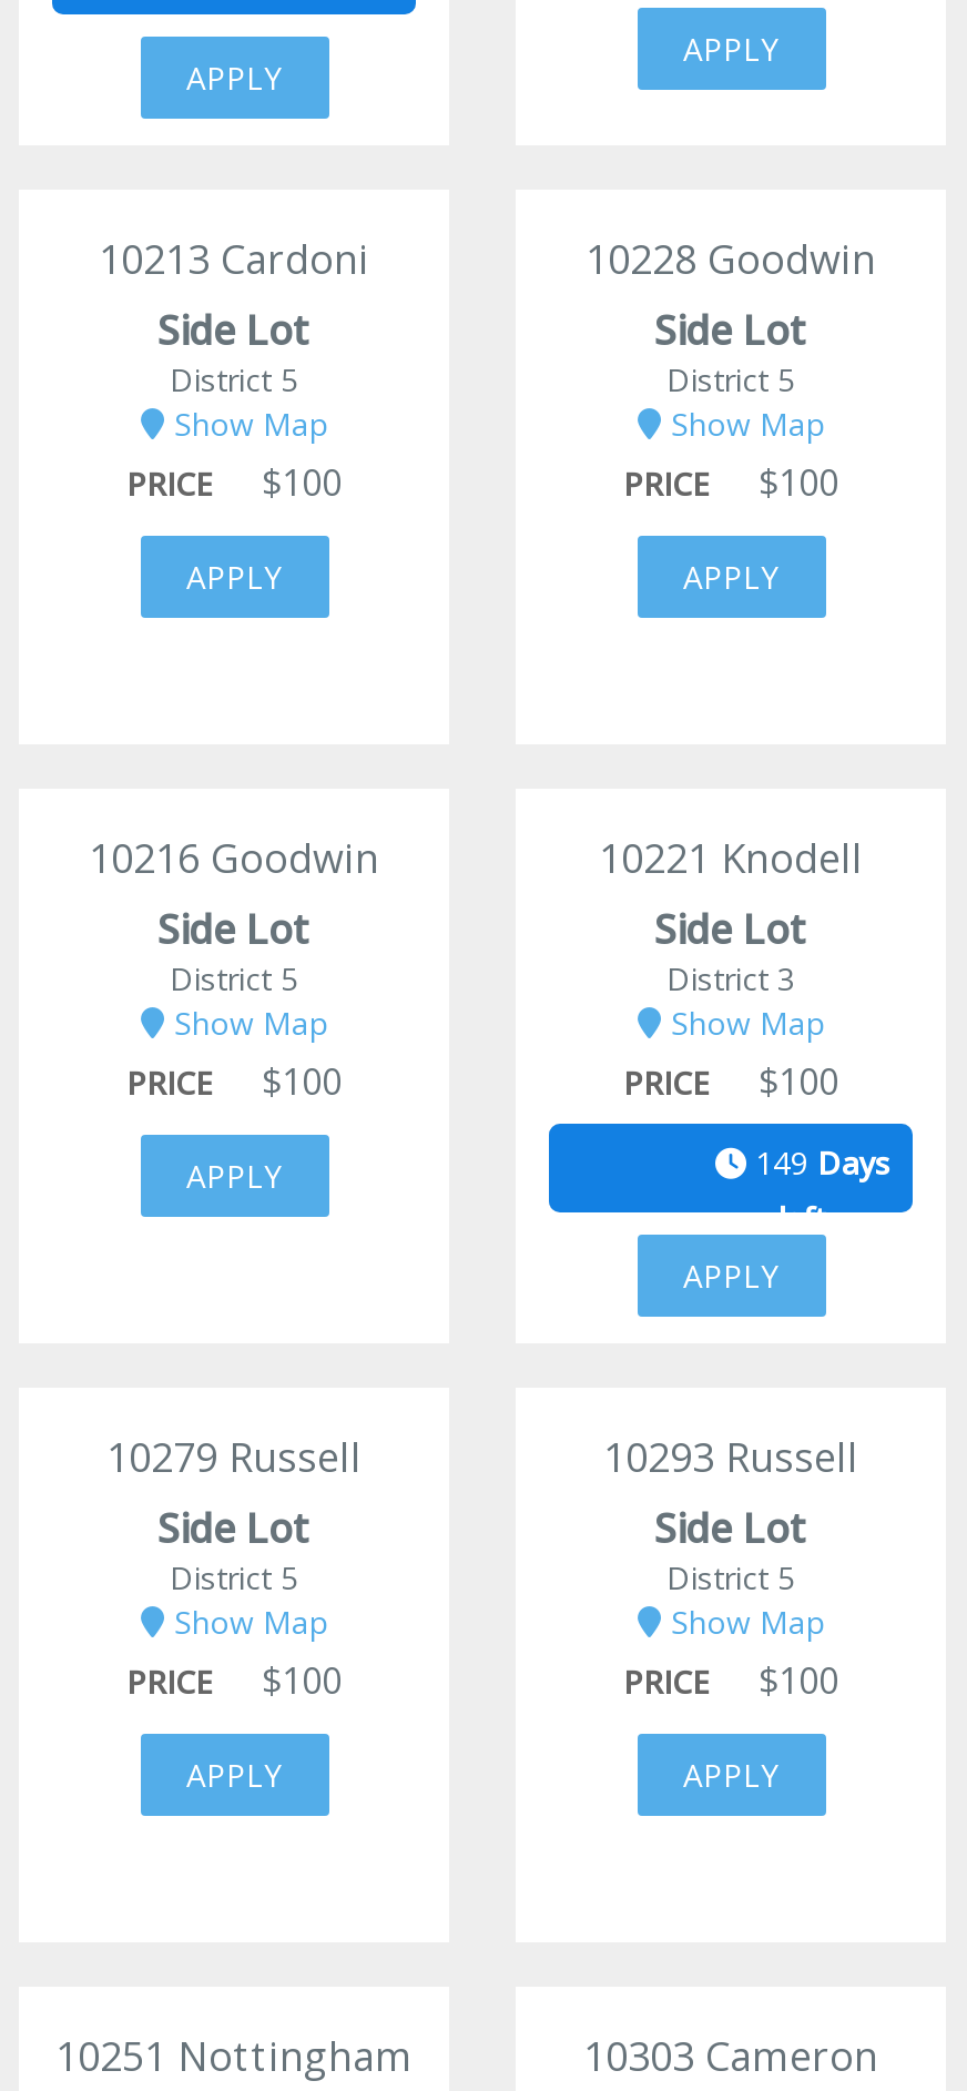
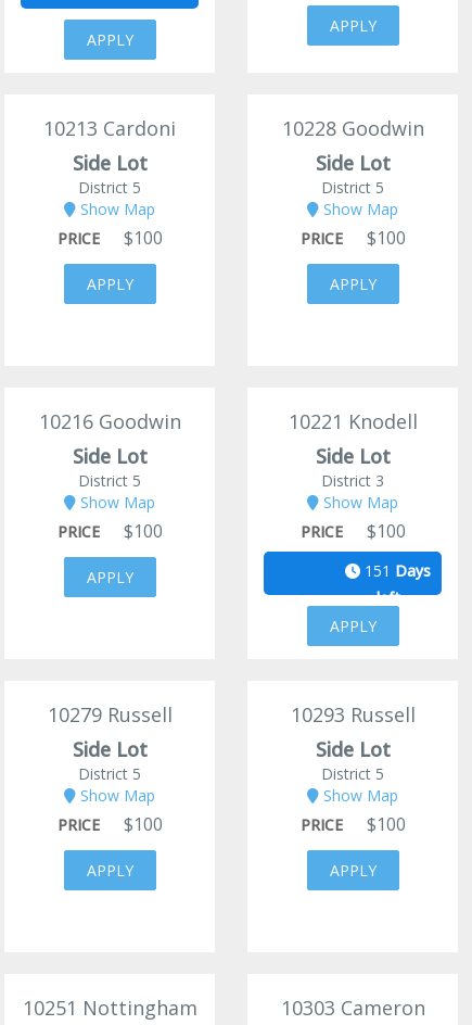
- 149 Days
+ 151 Days
